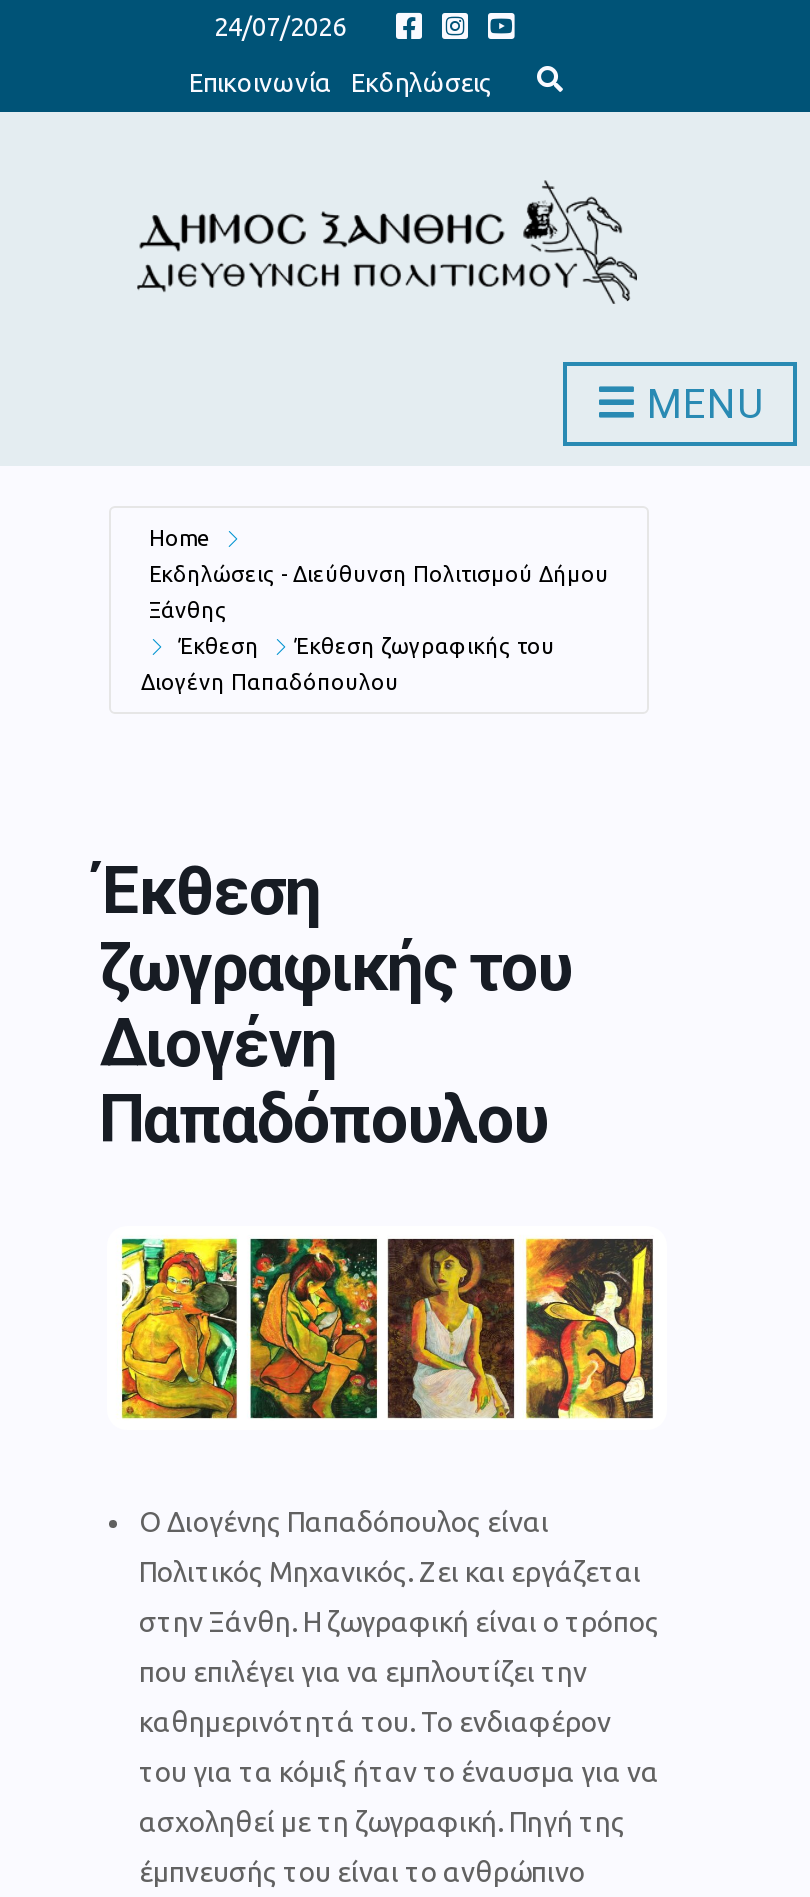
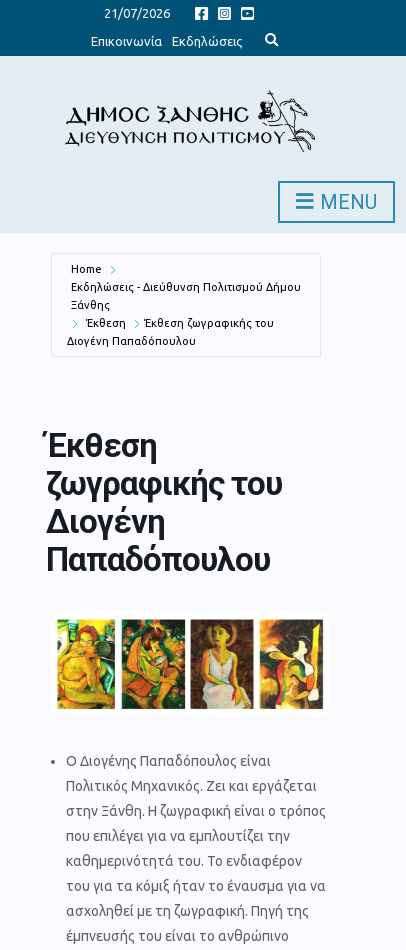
- 24/07/2026
+ 21/07/2026
